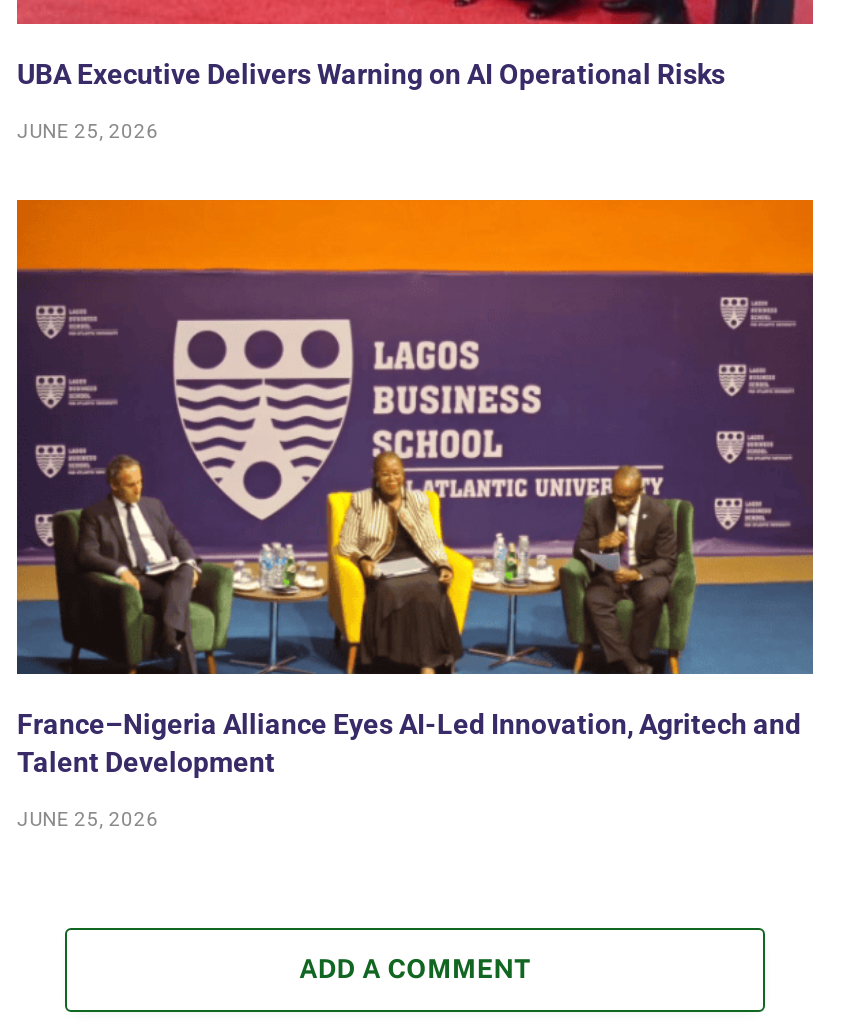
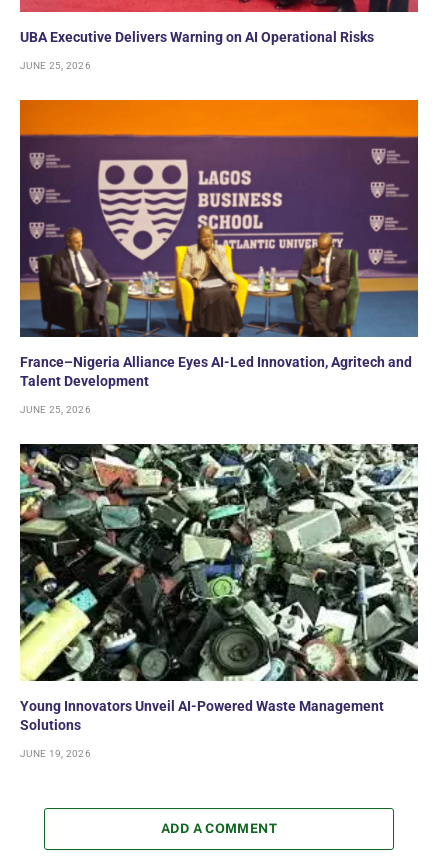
+ [image]
+ Young Innovators Unveil AI-Powered Waste Management
+ Solutions
+ JUNE 19, 2026
